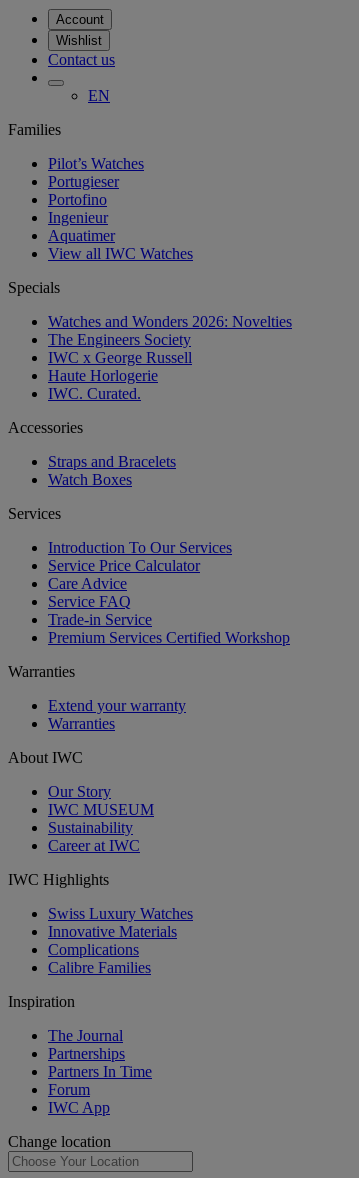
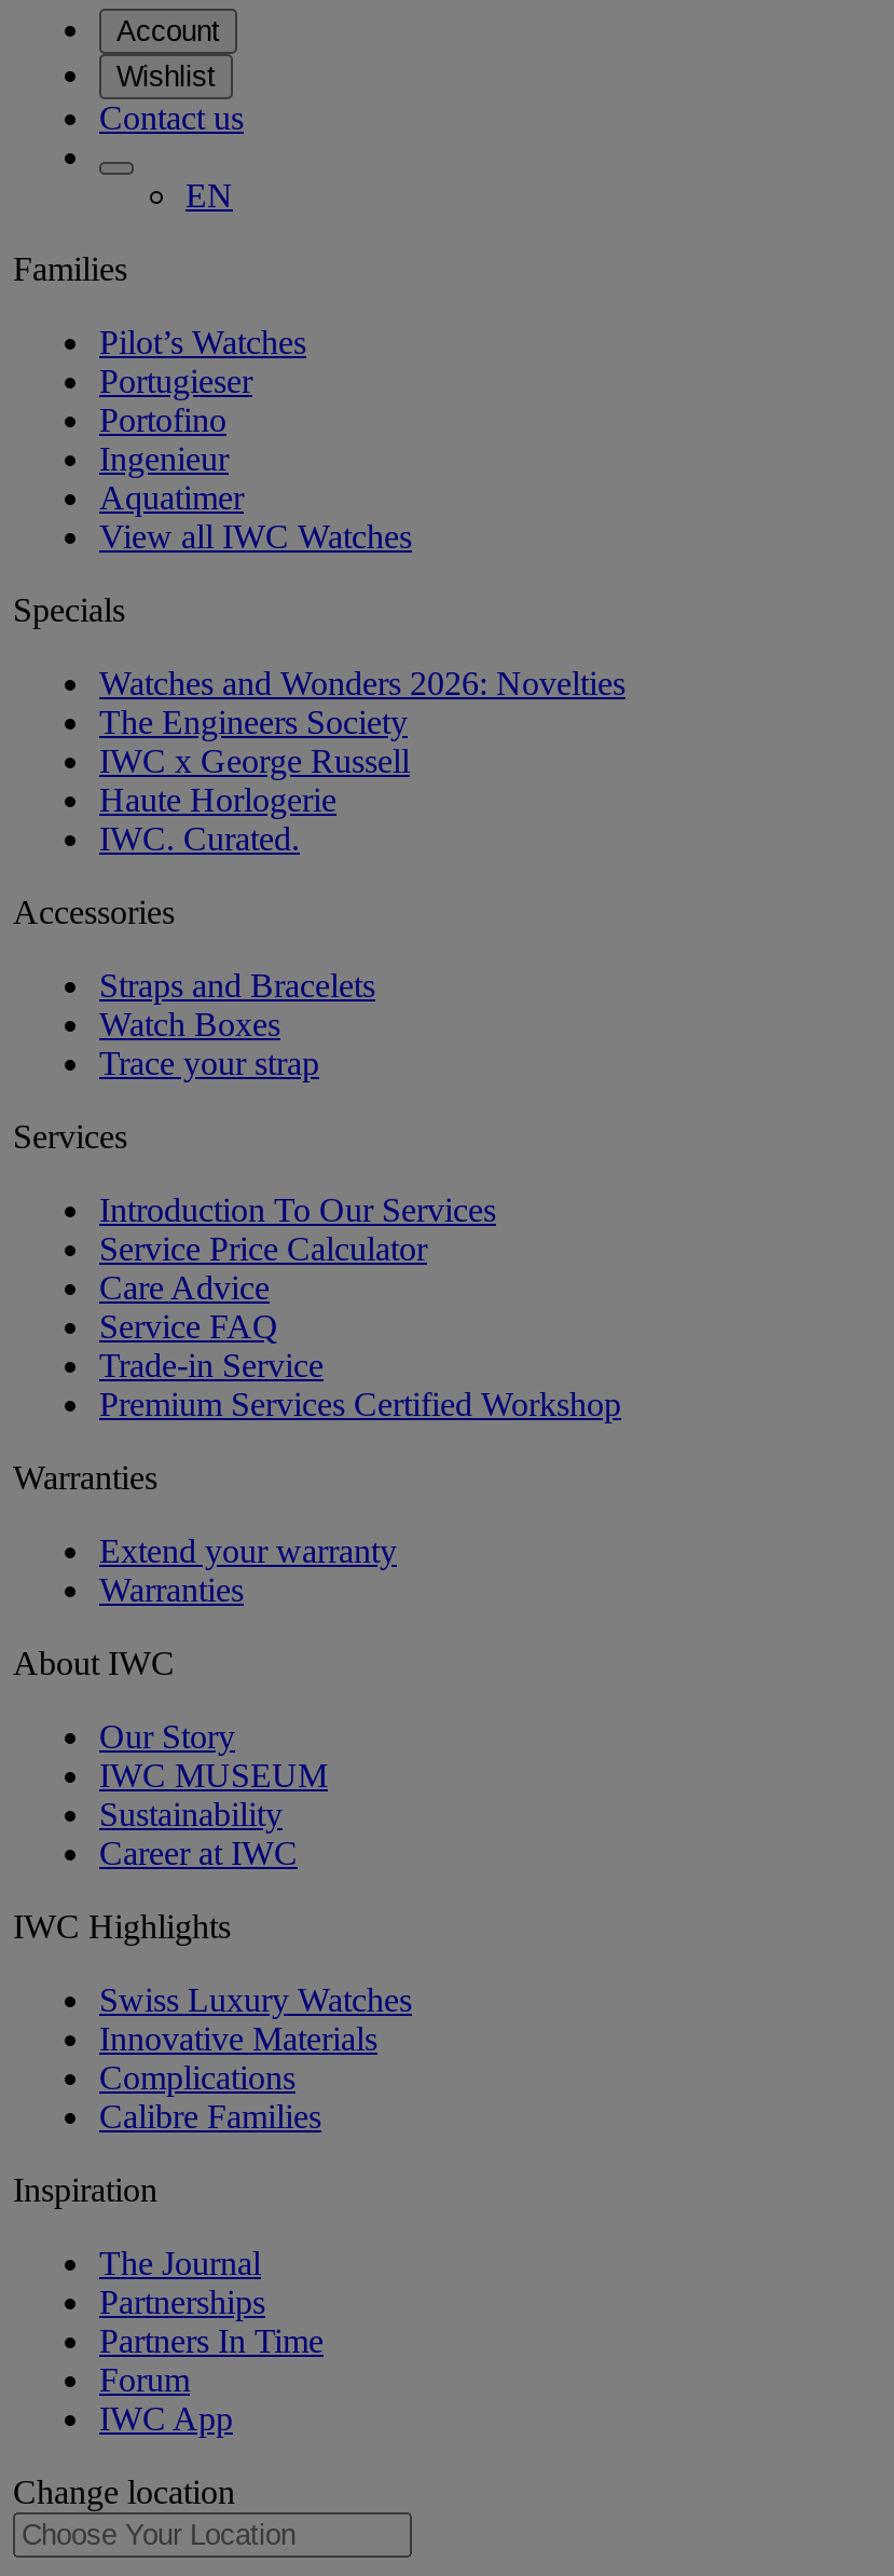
+ Trace your strap
